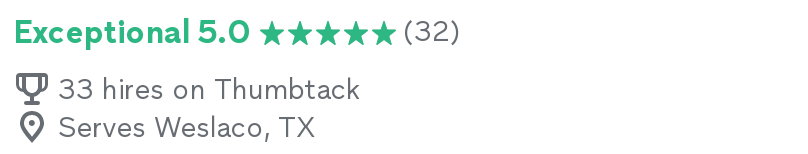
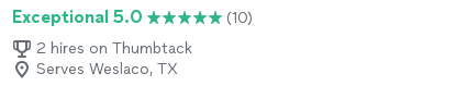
- (32)
+ (10)

- 33 hires on Thumbtack
+ 2 hires on Thumbtack
